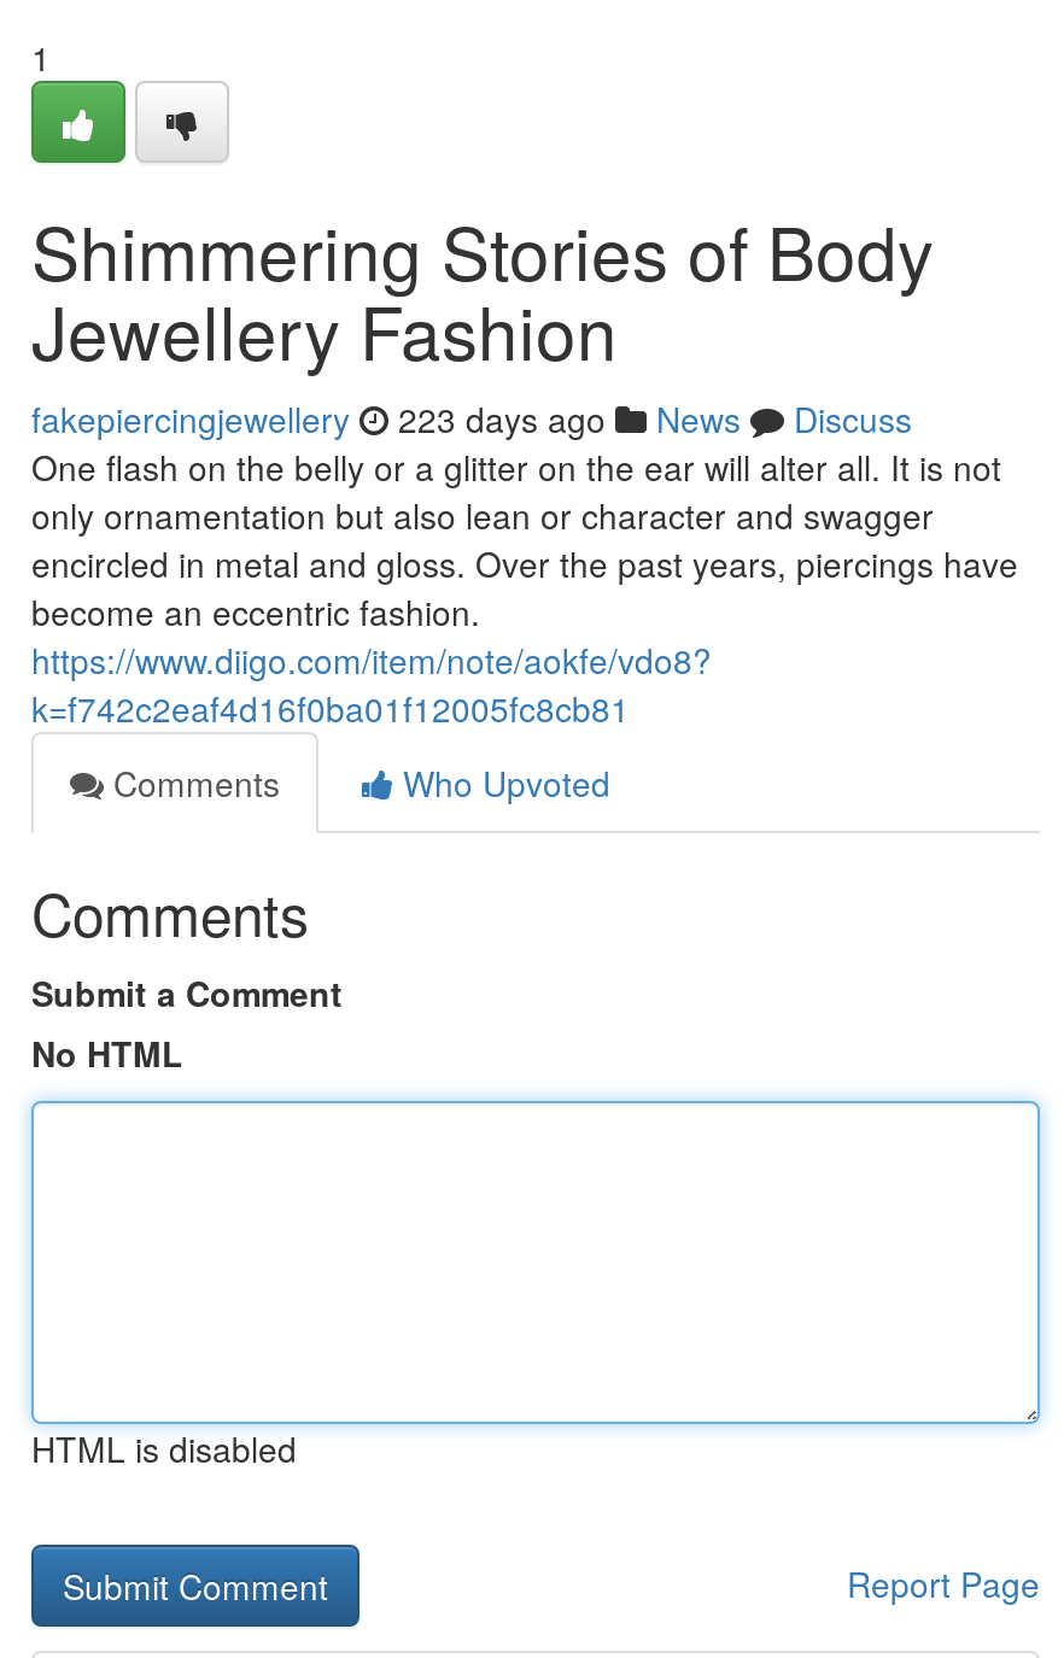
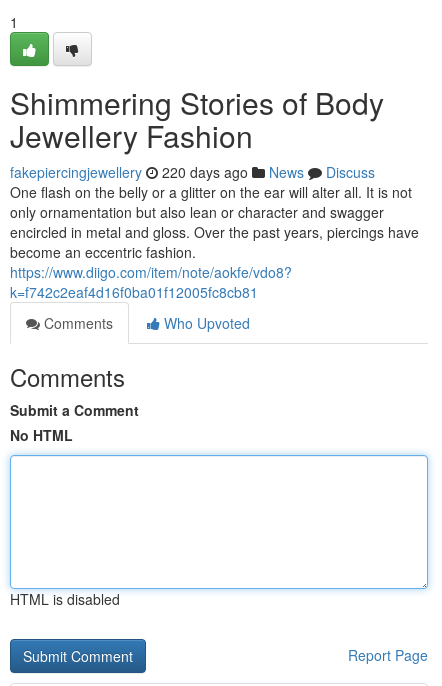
- fakepiercingjewellery 223 days ago News Discuss
+ fakepiercingjewellery 220 days ago News Discuss
